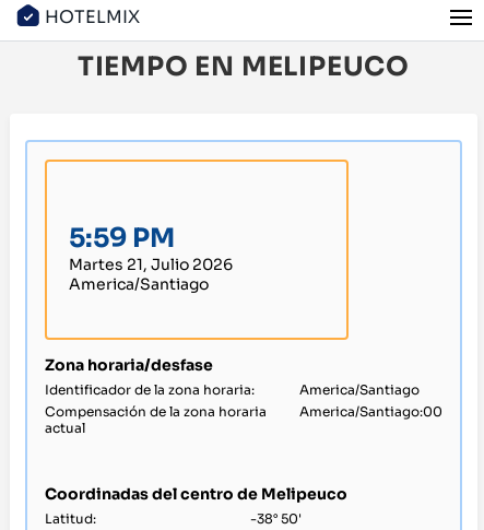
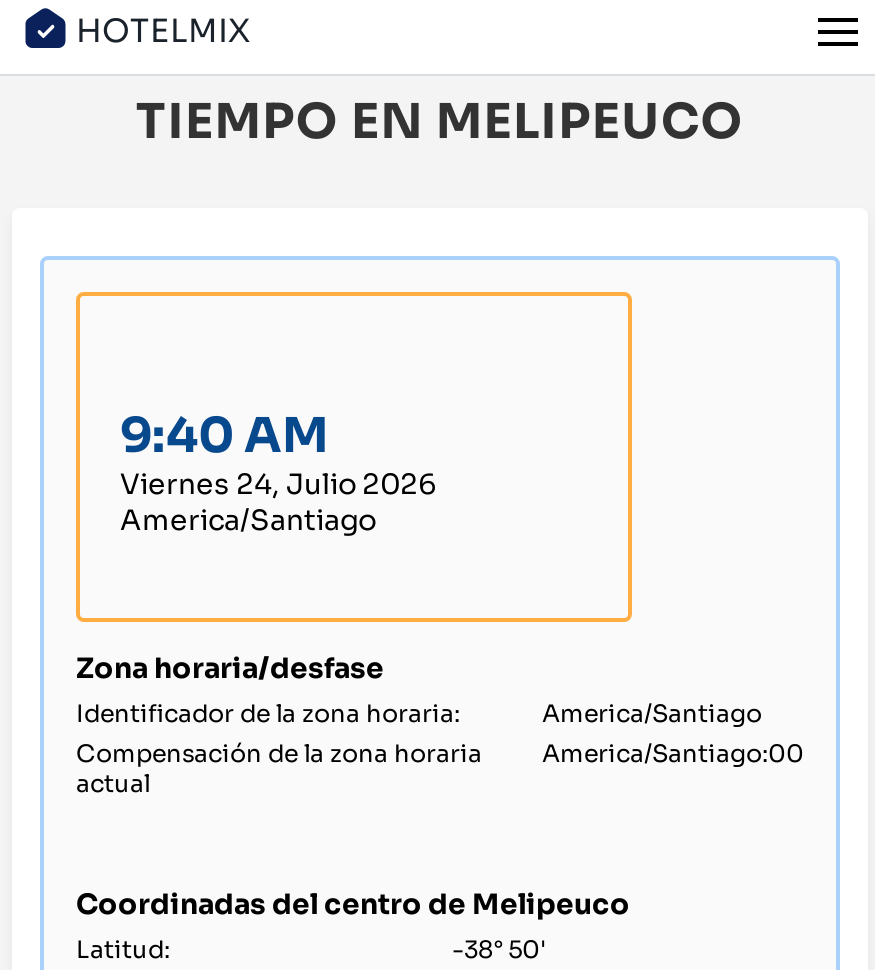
- 5:59 PM
- Martes 21, Julio 2026
+ 9:40 AM
+ Viernes 24, Julio 2026
